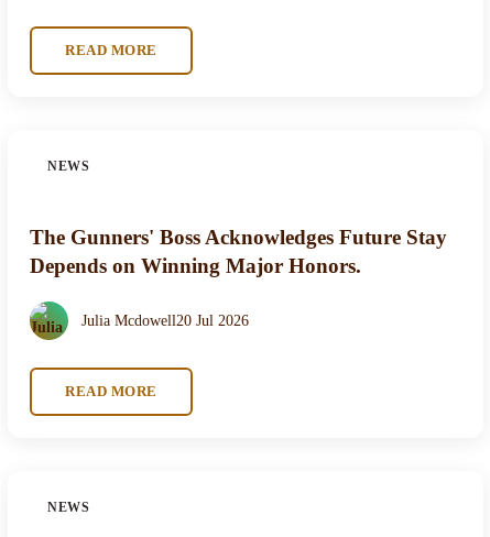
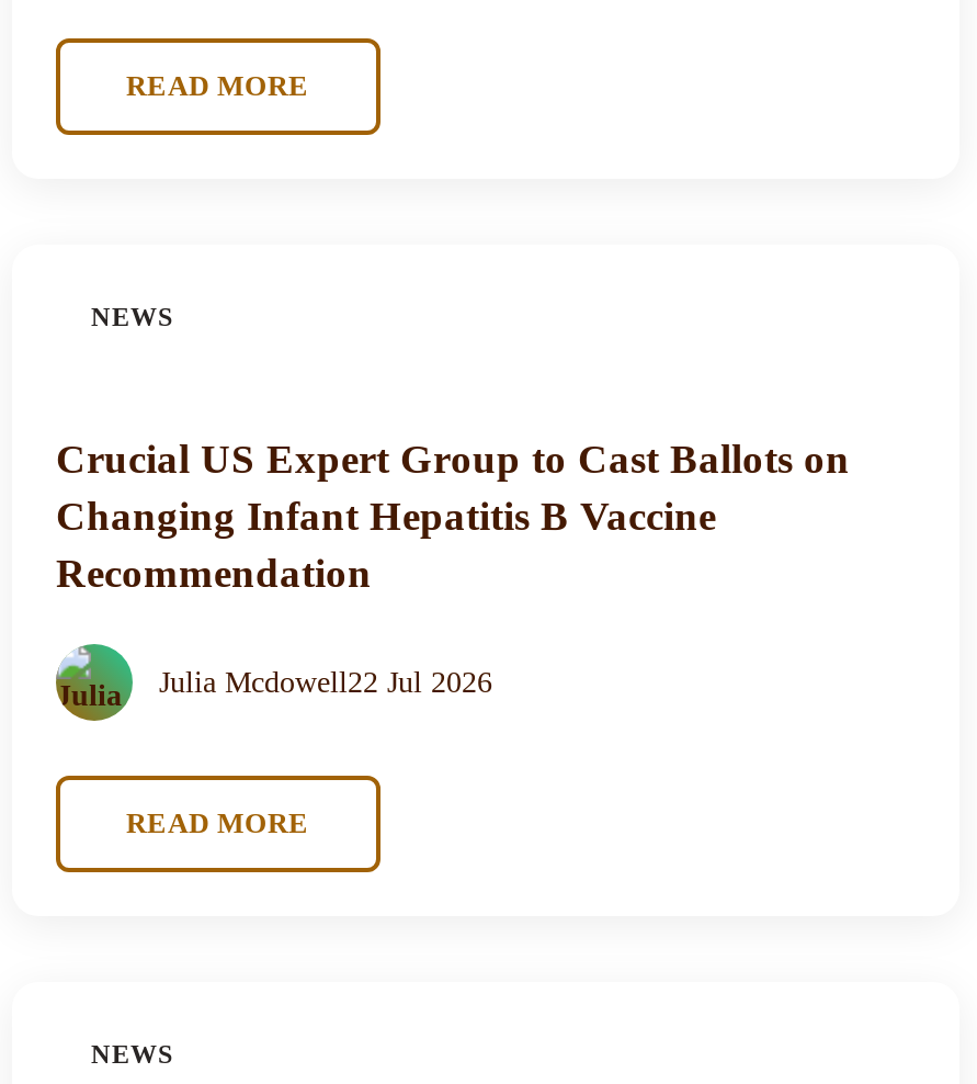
- The Gunners' Boss Acknowledges Future Stay
- Depends on Winning Major Honors.
+ Crucial US Expert Group to Cast Ballots on
+ Changing Infant Hepatitis B Vaccine
+ Recommendation

- Julia Mcdowell20 Jul 2026
+ Julia Mcdowell22 Jul 2026
